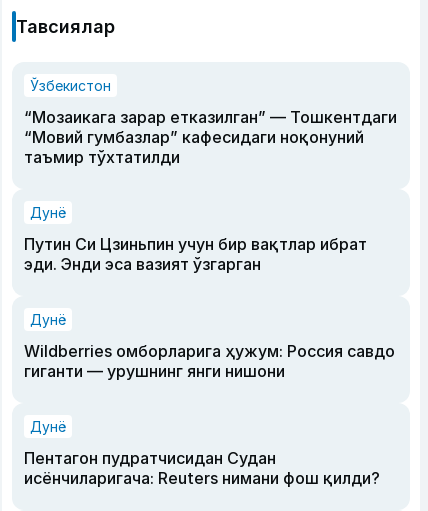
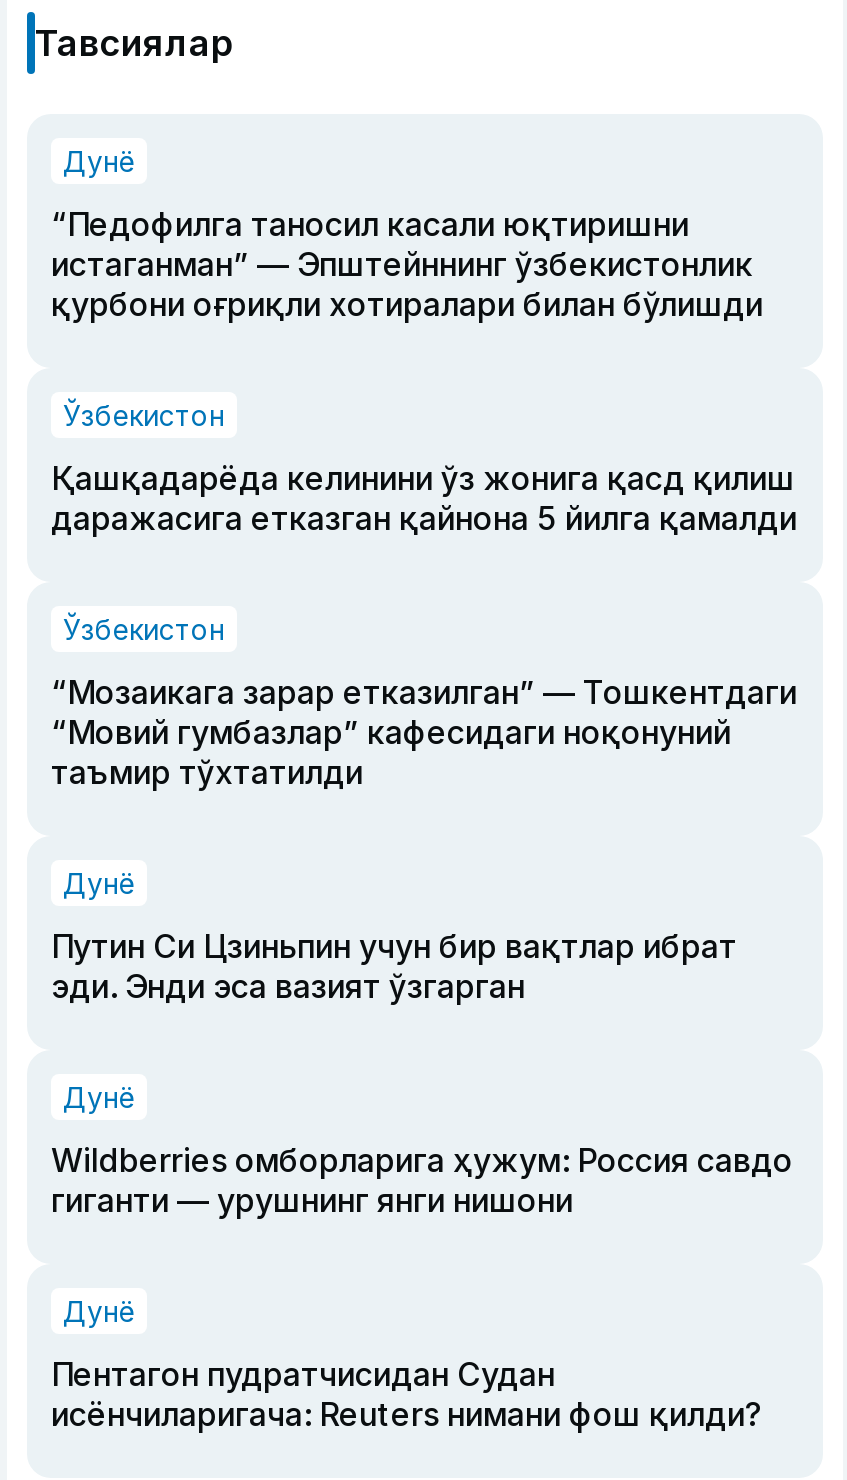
+ Дунё
+ “Педофилга таносил касали юқтиришни
+ истаганман” — Эпштейннинг ўзбекистонлик
+ қурбони оғриқли хотиралари билан бўлишди
+ Ўзбекистон
+ Қашқадарёда келинини ўз жонига қасд қилиш
+ даражасига етказган қайнона 5 йилга қамалди
